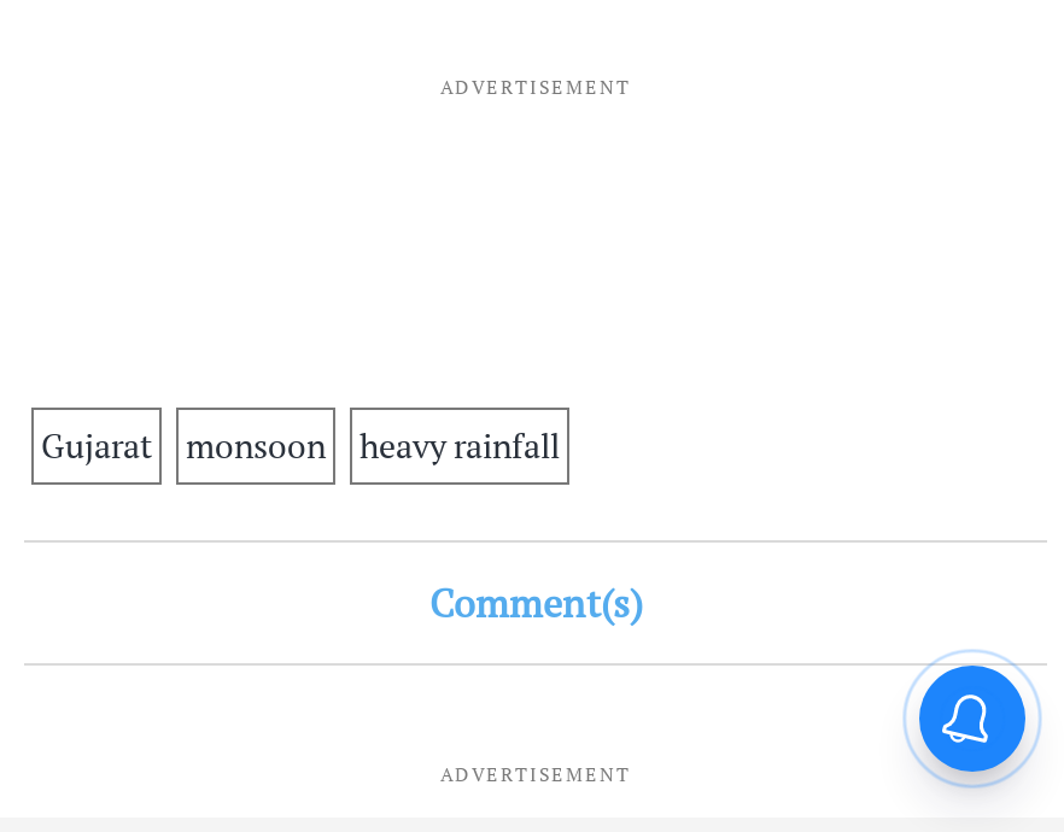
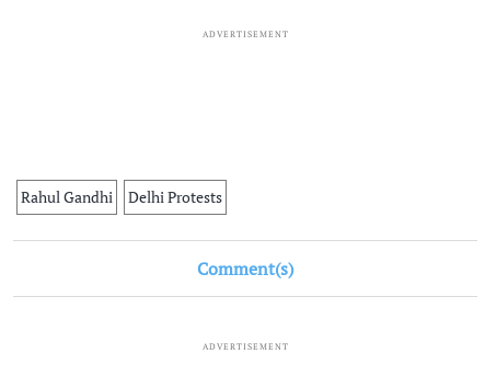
- Gujarat
- monsoon
- heavy rainfall
+ Rahul Gandhi
+ Delhi Protests

- [image]
